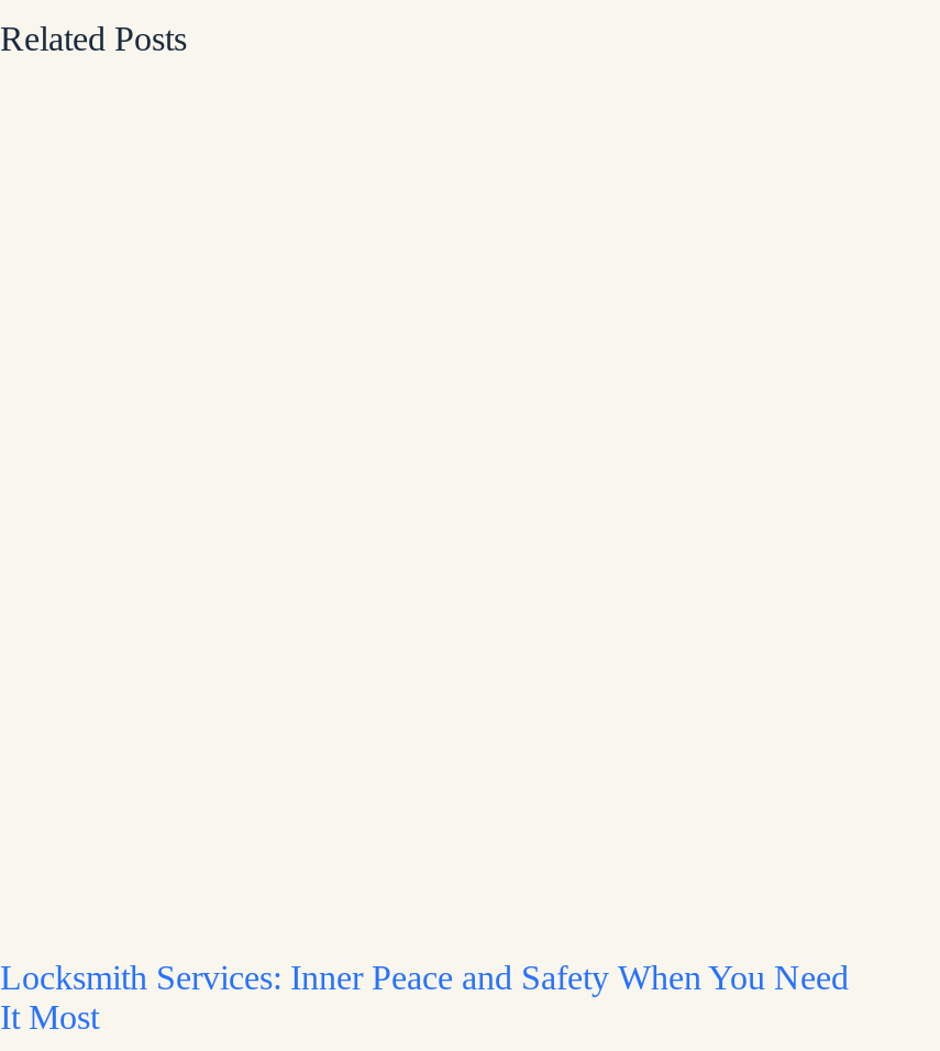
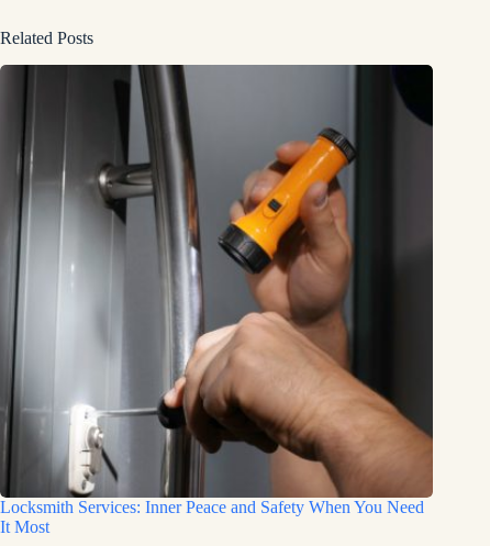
+ [image]
